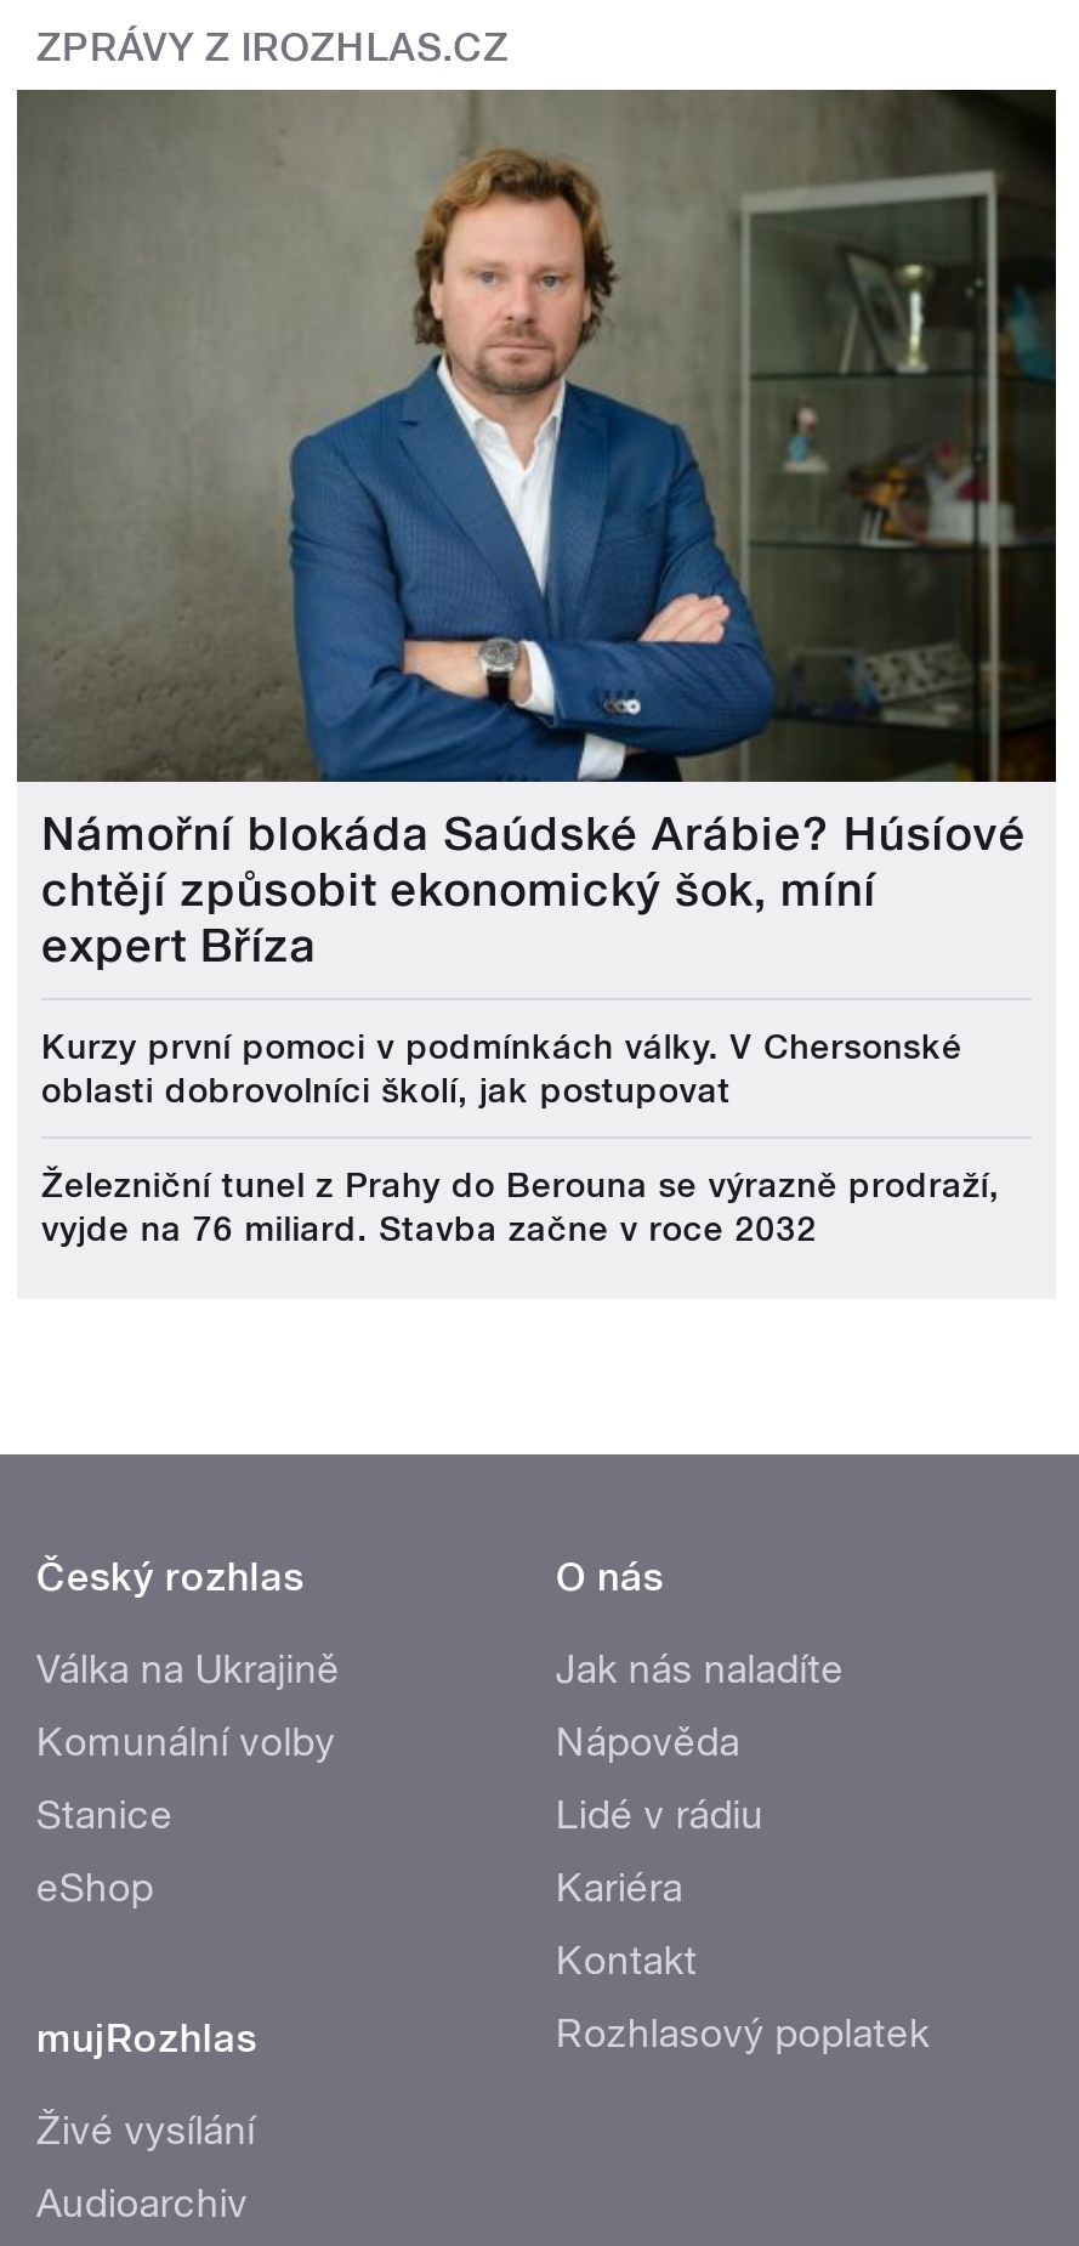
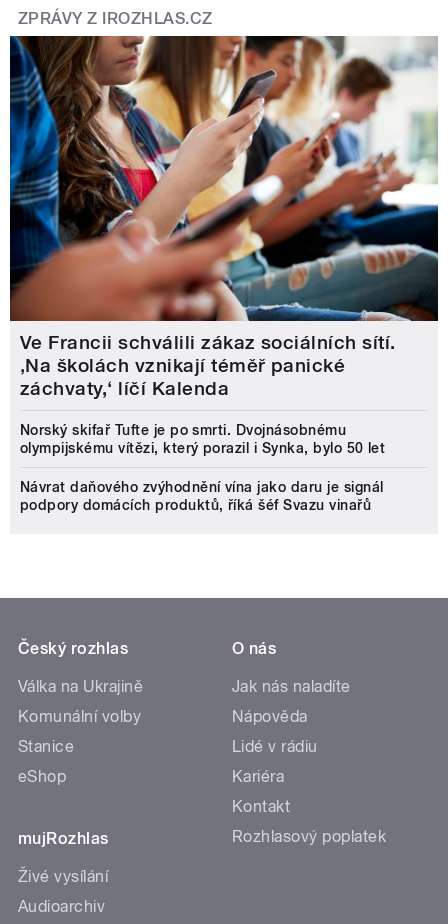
- [image]
- Námořní blokáda Saúdské Arábie? Húsíové
- chtějí způsobit ekonomický šok, míní
- expert Bříza
+ [image]
+ Ve Francii schválili zákaz sociálních sítí.
+ ‚Na školách vznikají téměř panické
+ záchvaty,‘ líčí Kalenda

- Kurzy první pomoci v podmínkách války. V Chersonské
- oblasti dobrovolníci školí, jak postupovat
+ Norský skifař Tufte je po smrti. Dvojnásobnému
+ olympijskému vítězi, který porazil i Synka, bylo 50 let

- Železniční tunel z Prahy do Berouna se výrazně prodraží,
- vyjde na 76 miliard. Stavba začne v roce 2032
+ Návrat daňového zvýhodnění vína jako daru je signál
+ podpory domácích produktů, říká šéf Svazu vinařů
